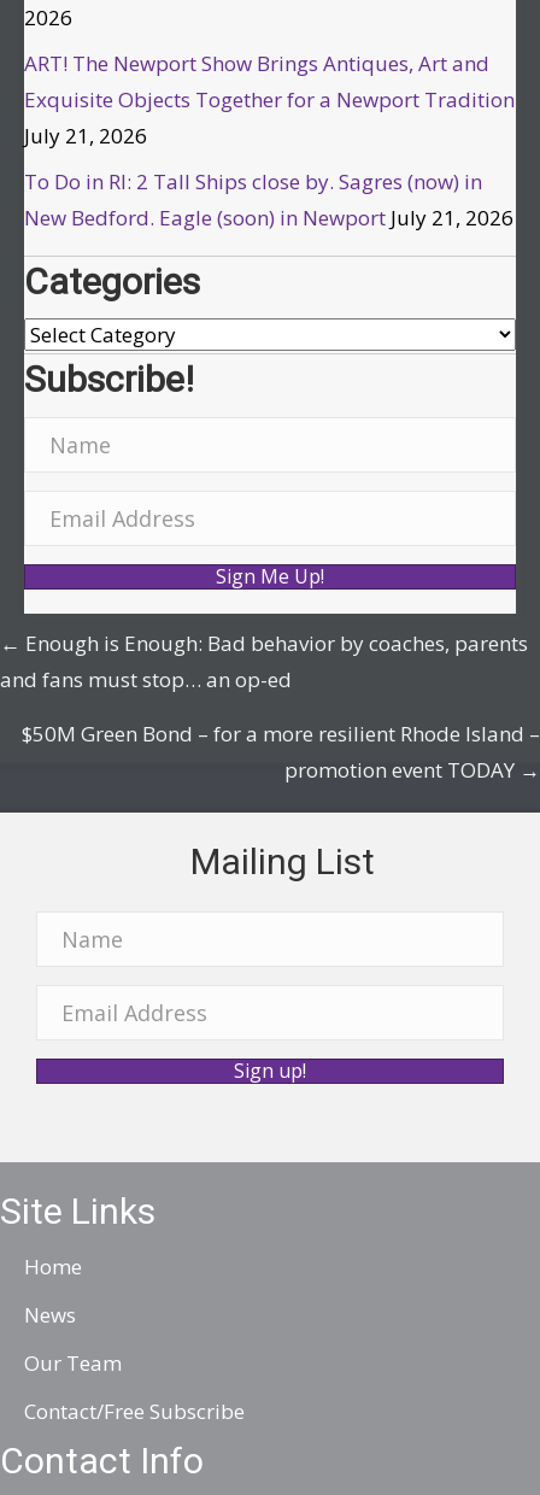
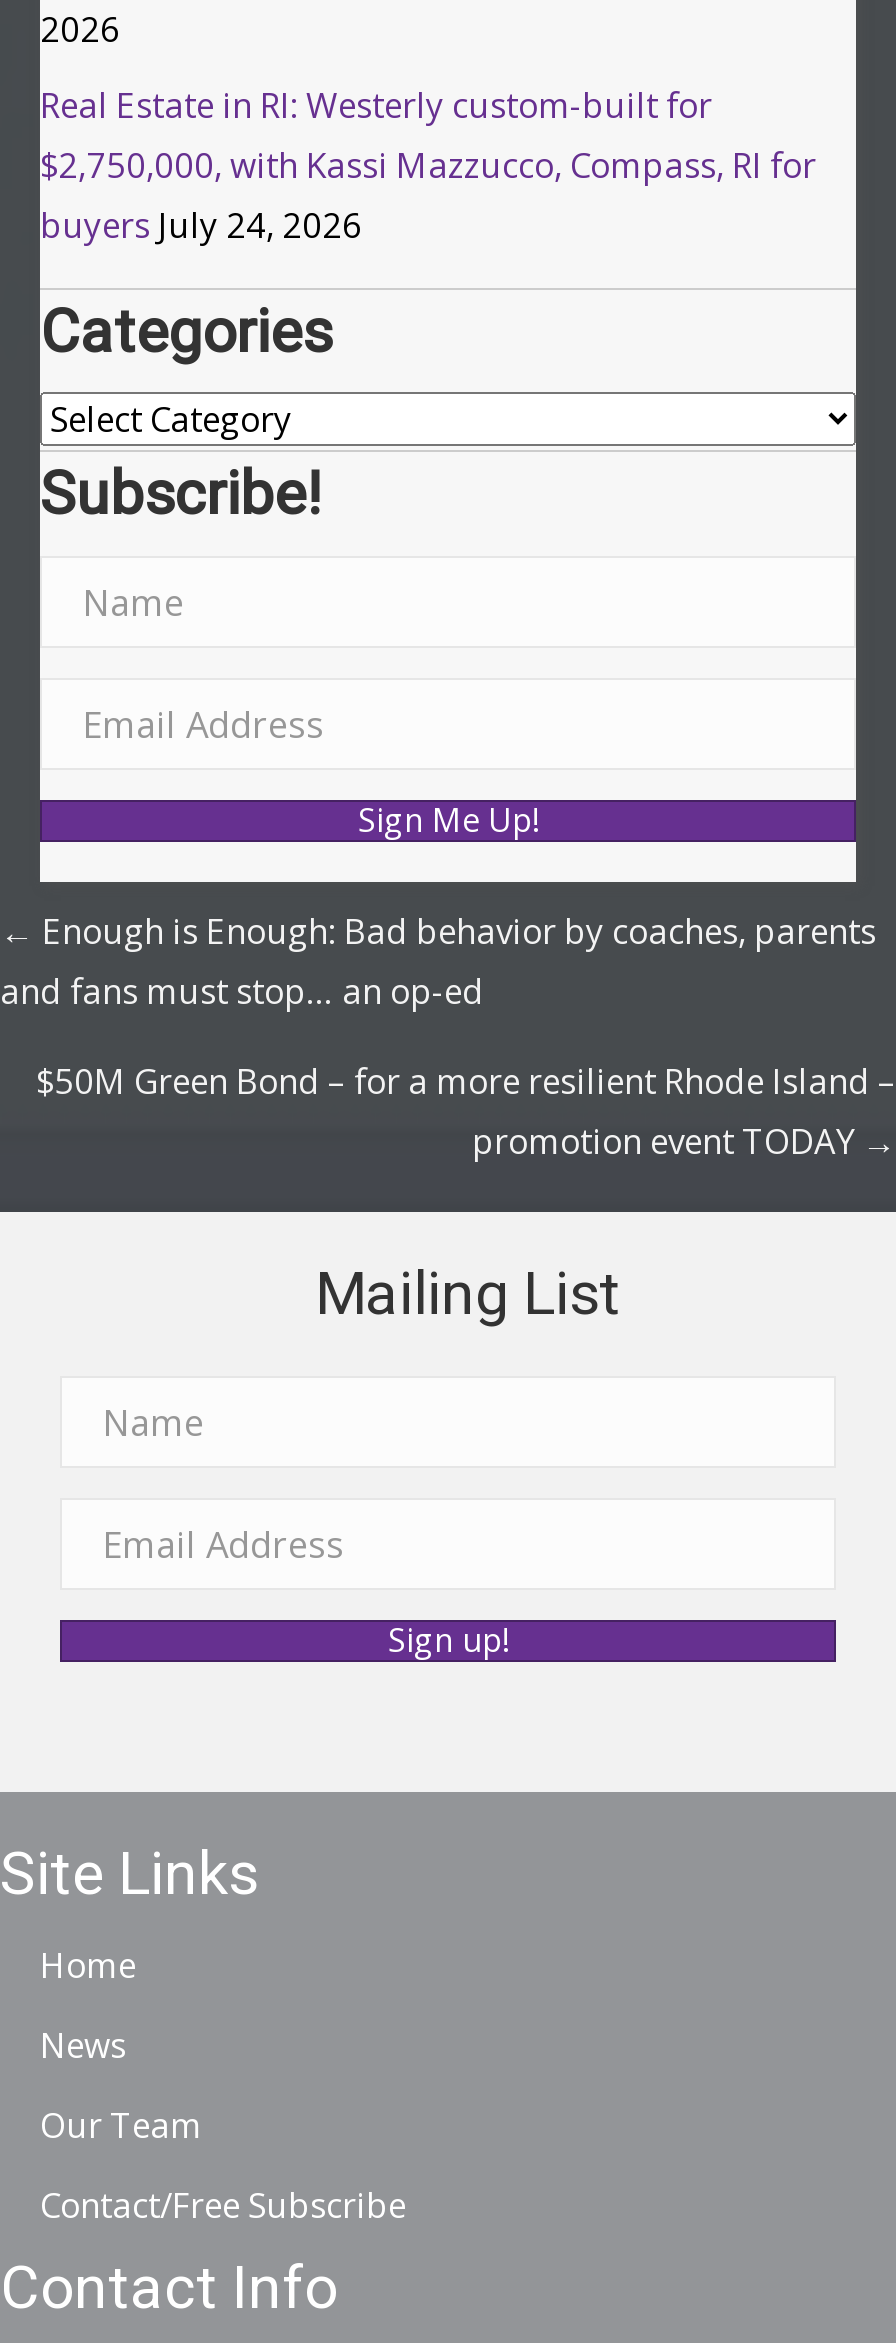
- ART! The Newport Show Brings Antiques, Art and
- Exquisite Objects Together for a Newport Tradition
- July 21, 2026
- To Do in RI: 2 Tall Ships close by. Sagres (now) in
- New Bedford. Eagle (soon) in Newport July 21, 2026
+ Real Estate in RI: Westerly custom-built for
+ $2,750,000, with Kassi Mazzucco, Compass, RI for
+ buyers July 24, 2026
